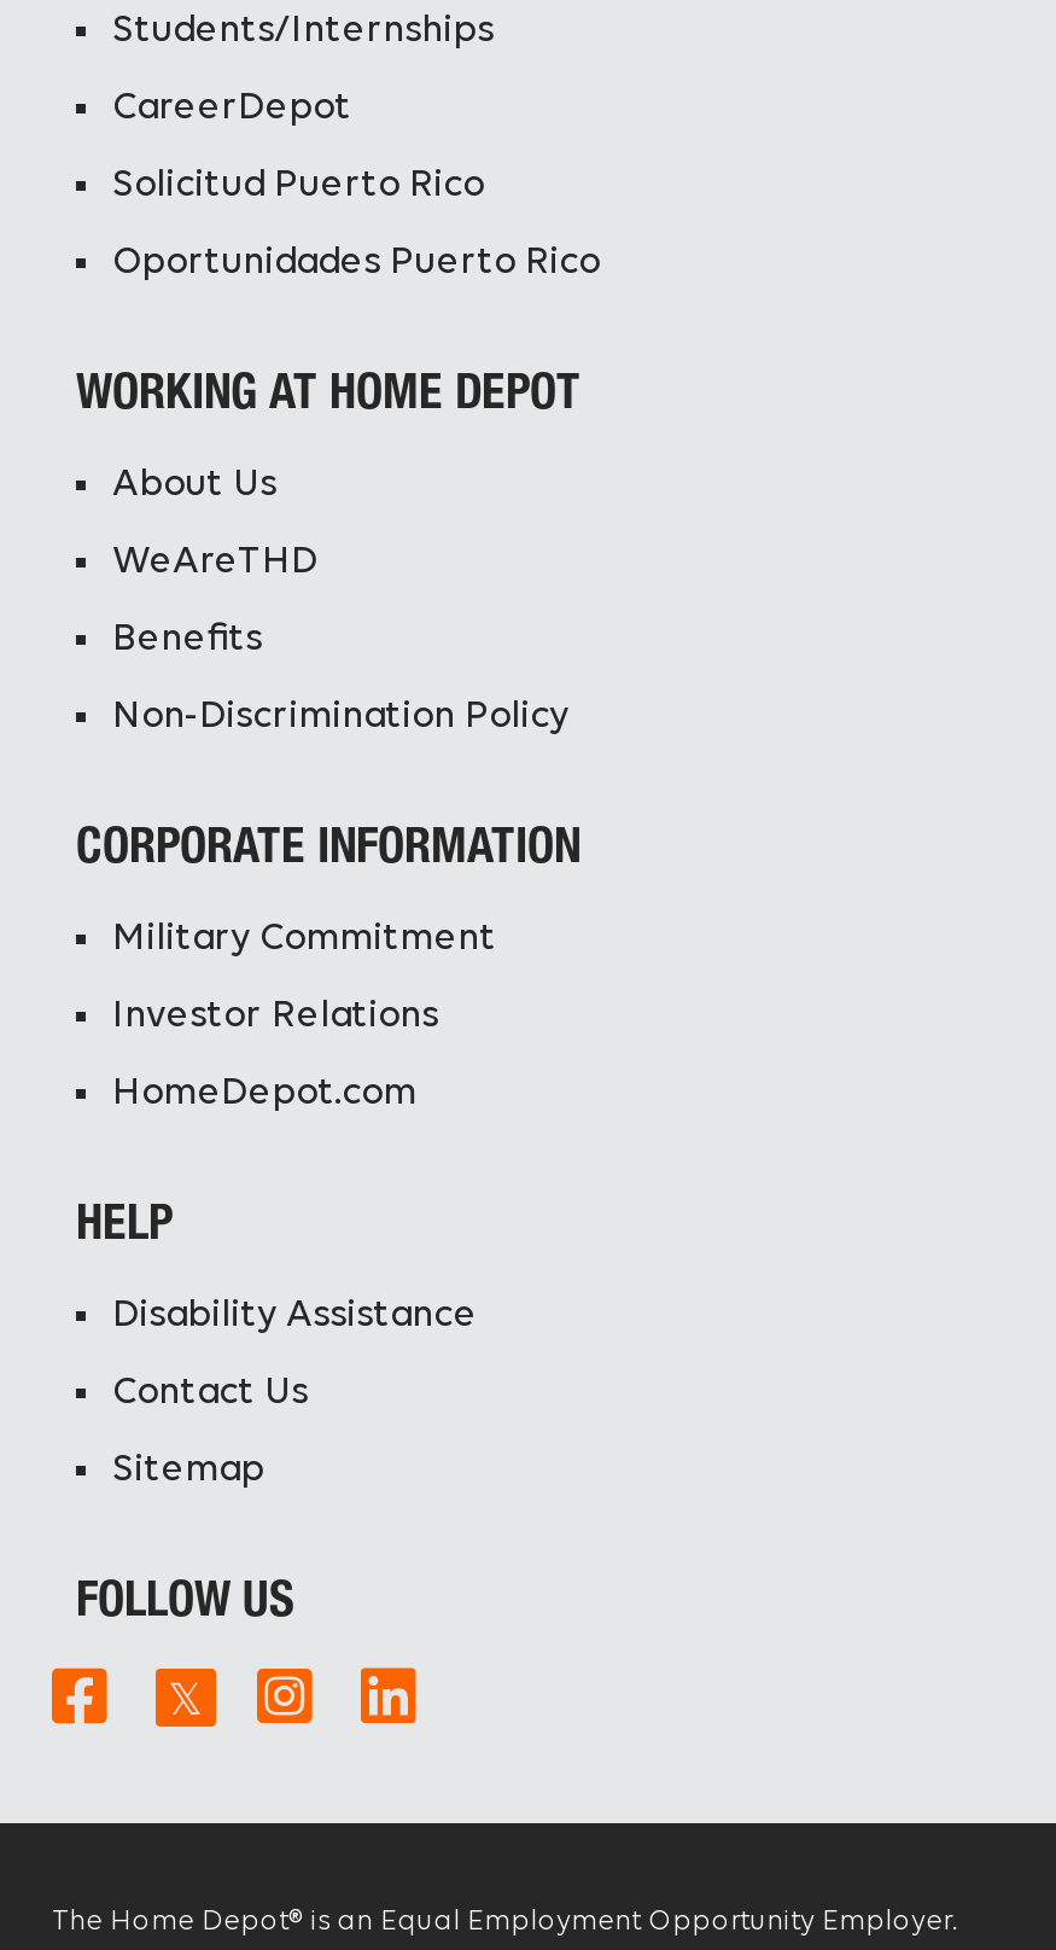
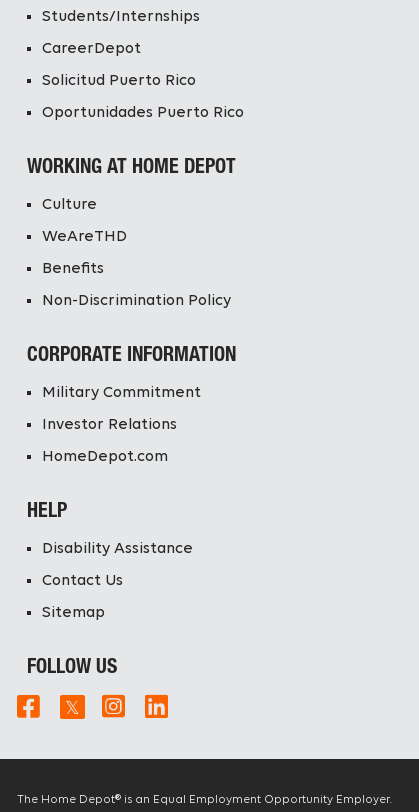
- About Us
+ Culture
